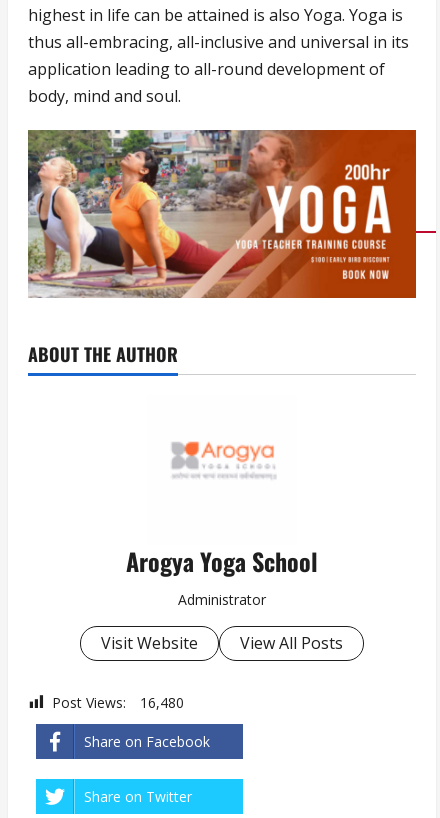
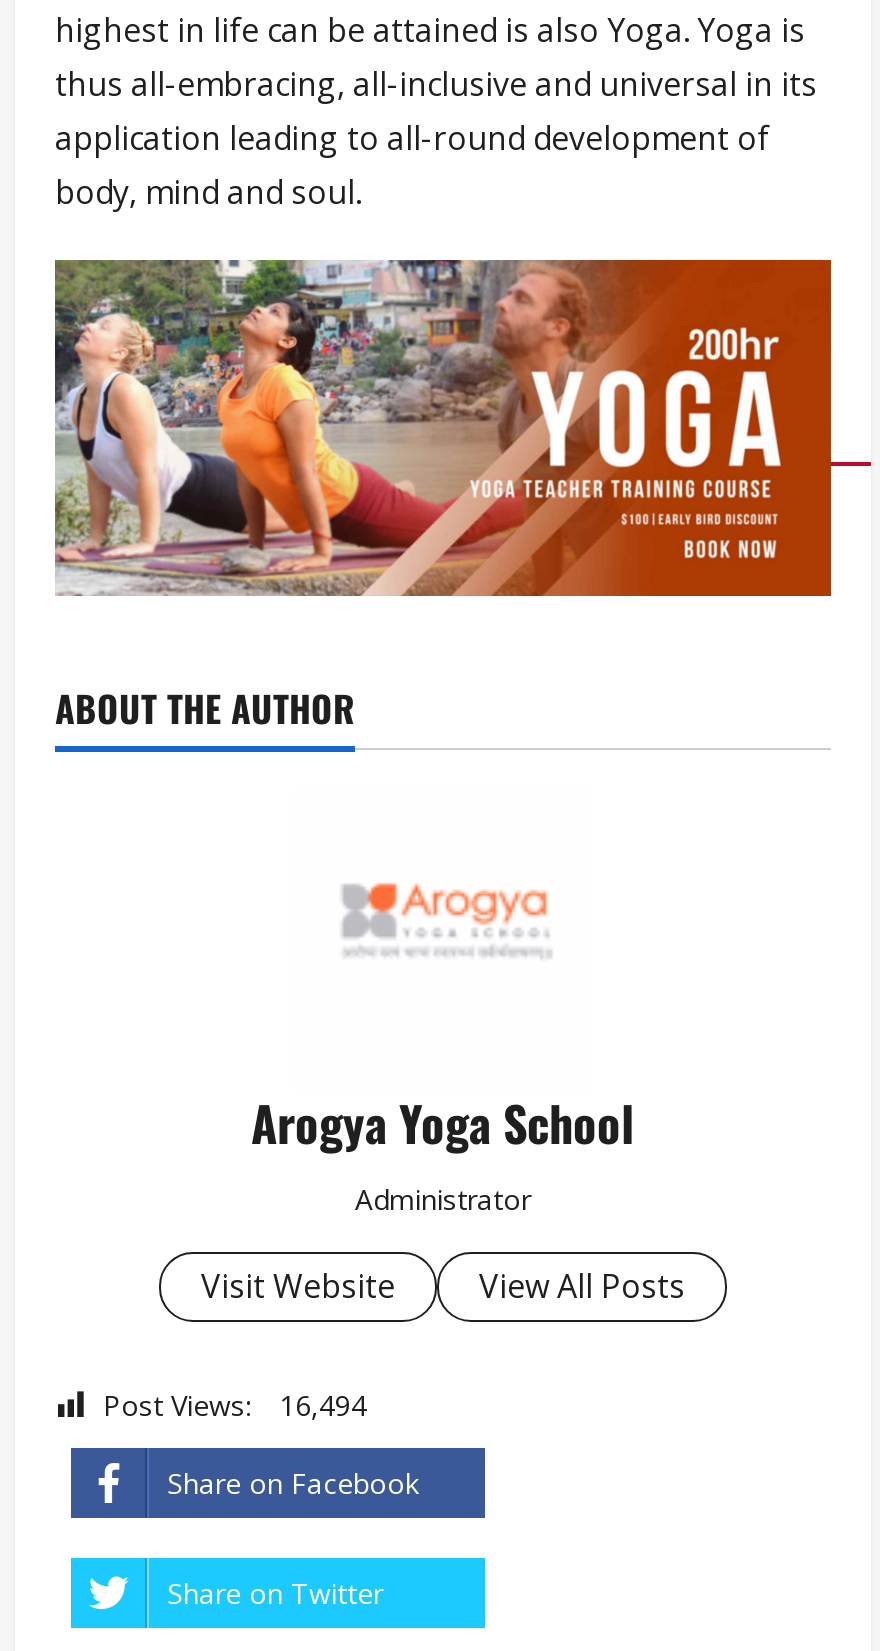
- Post Views: 16,480
+ Post Views: 16,494
